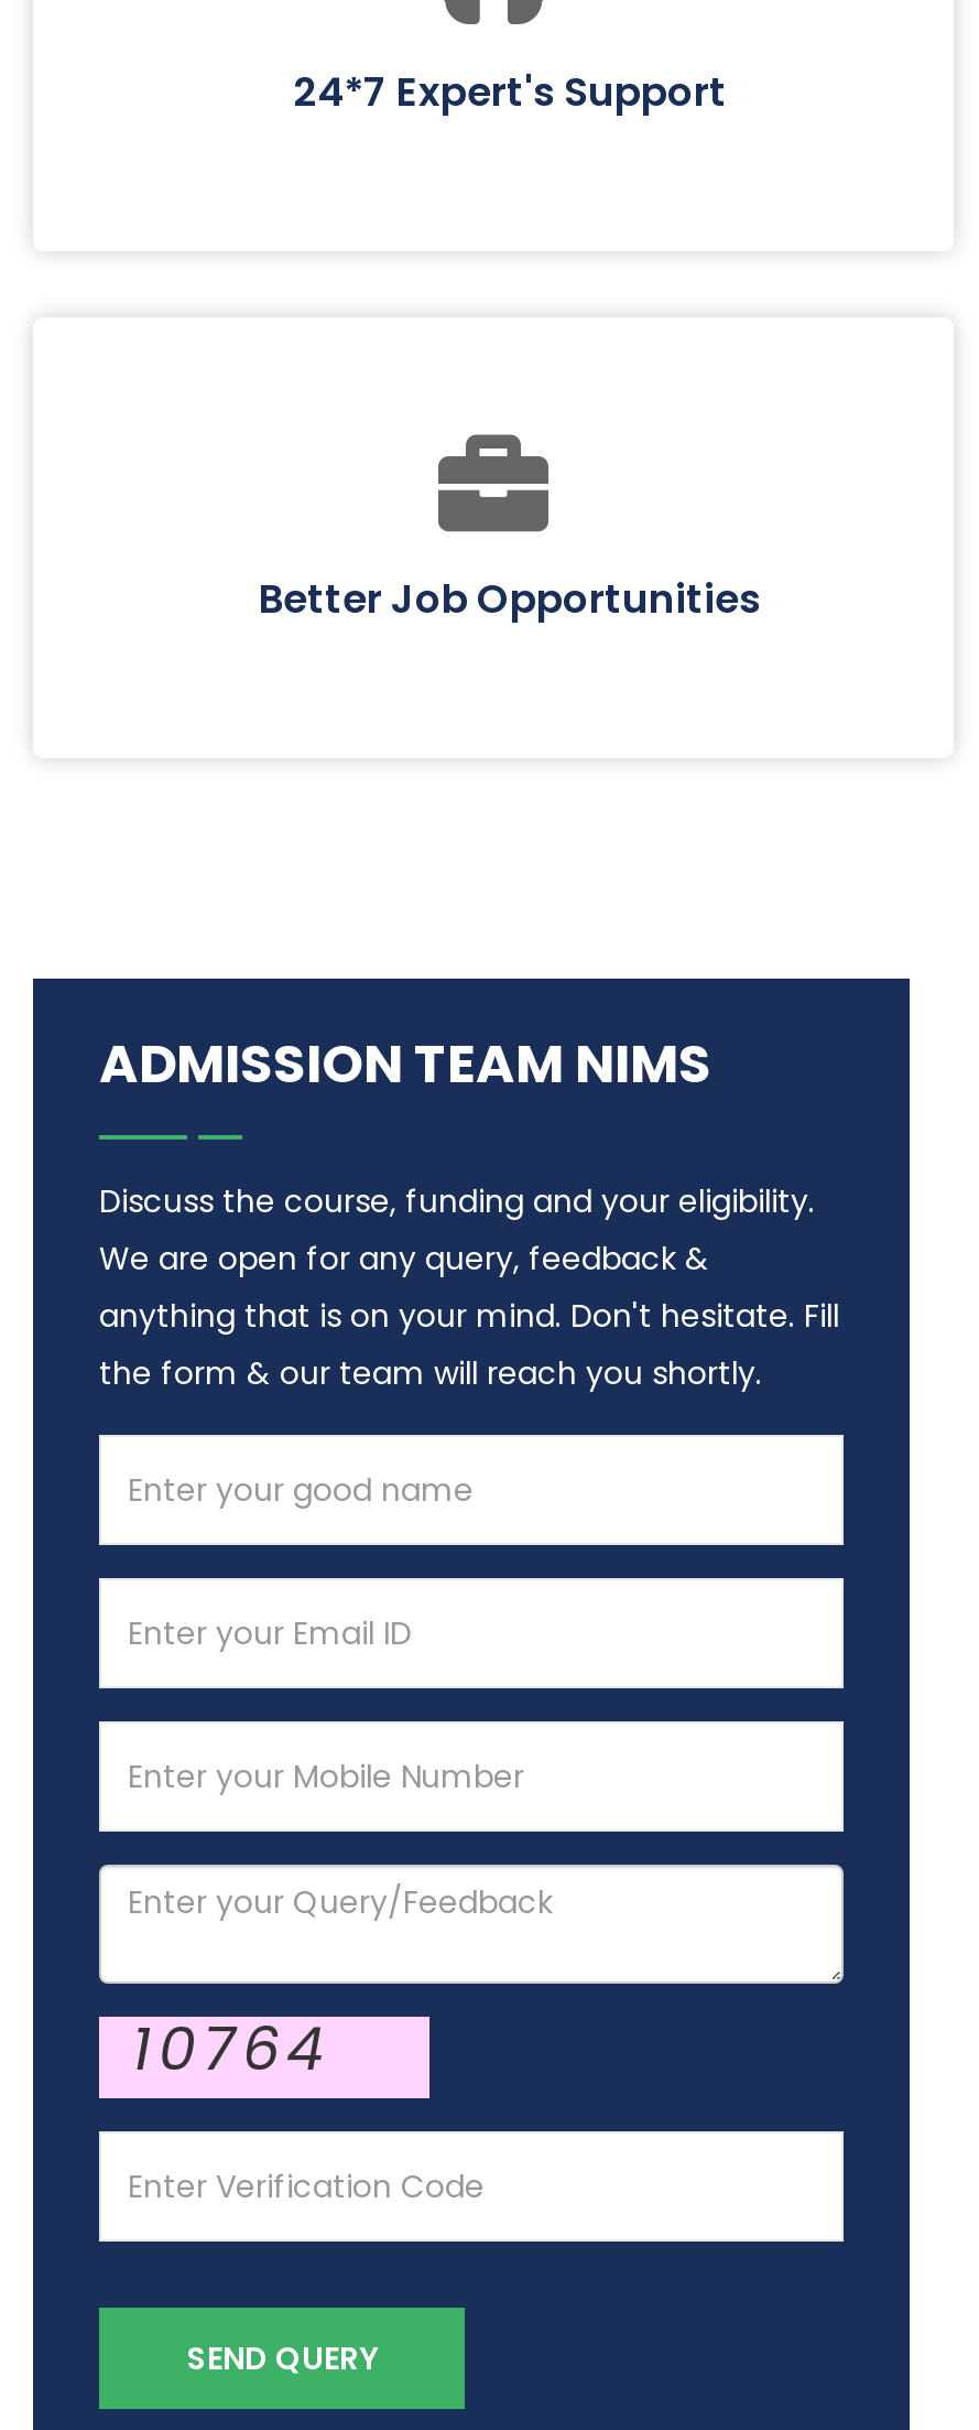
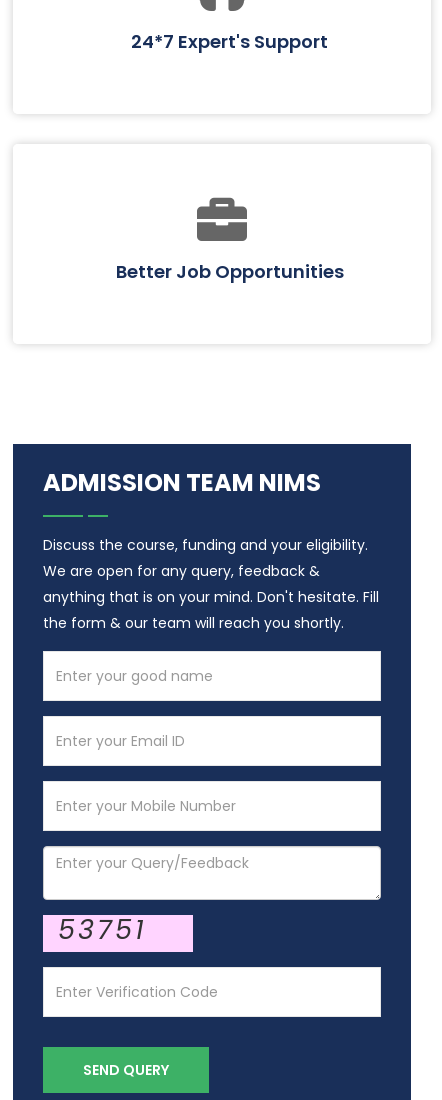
- 10764
+ 53751
